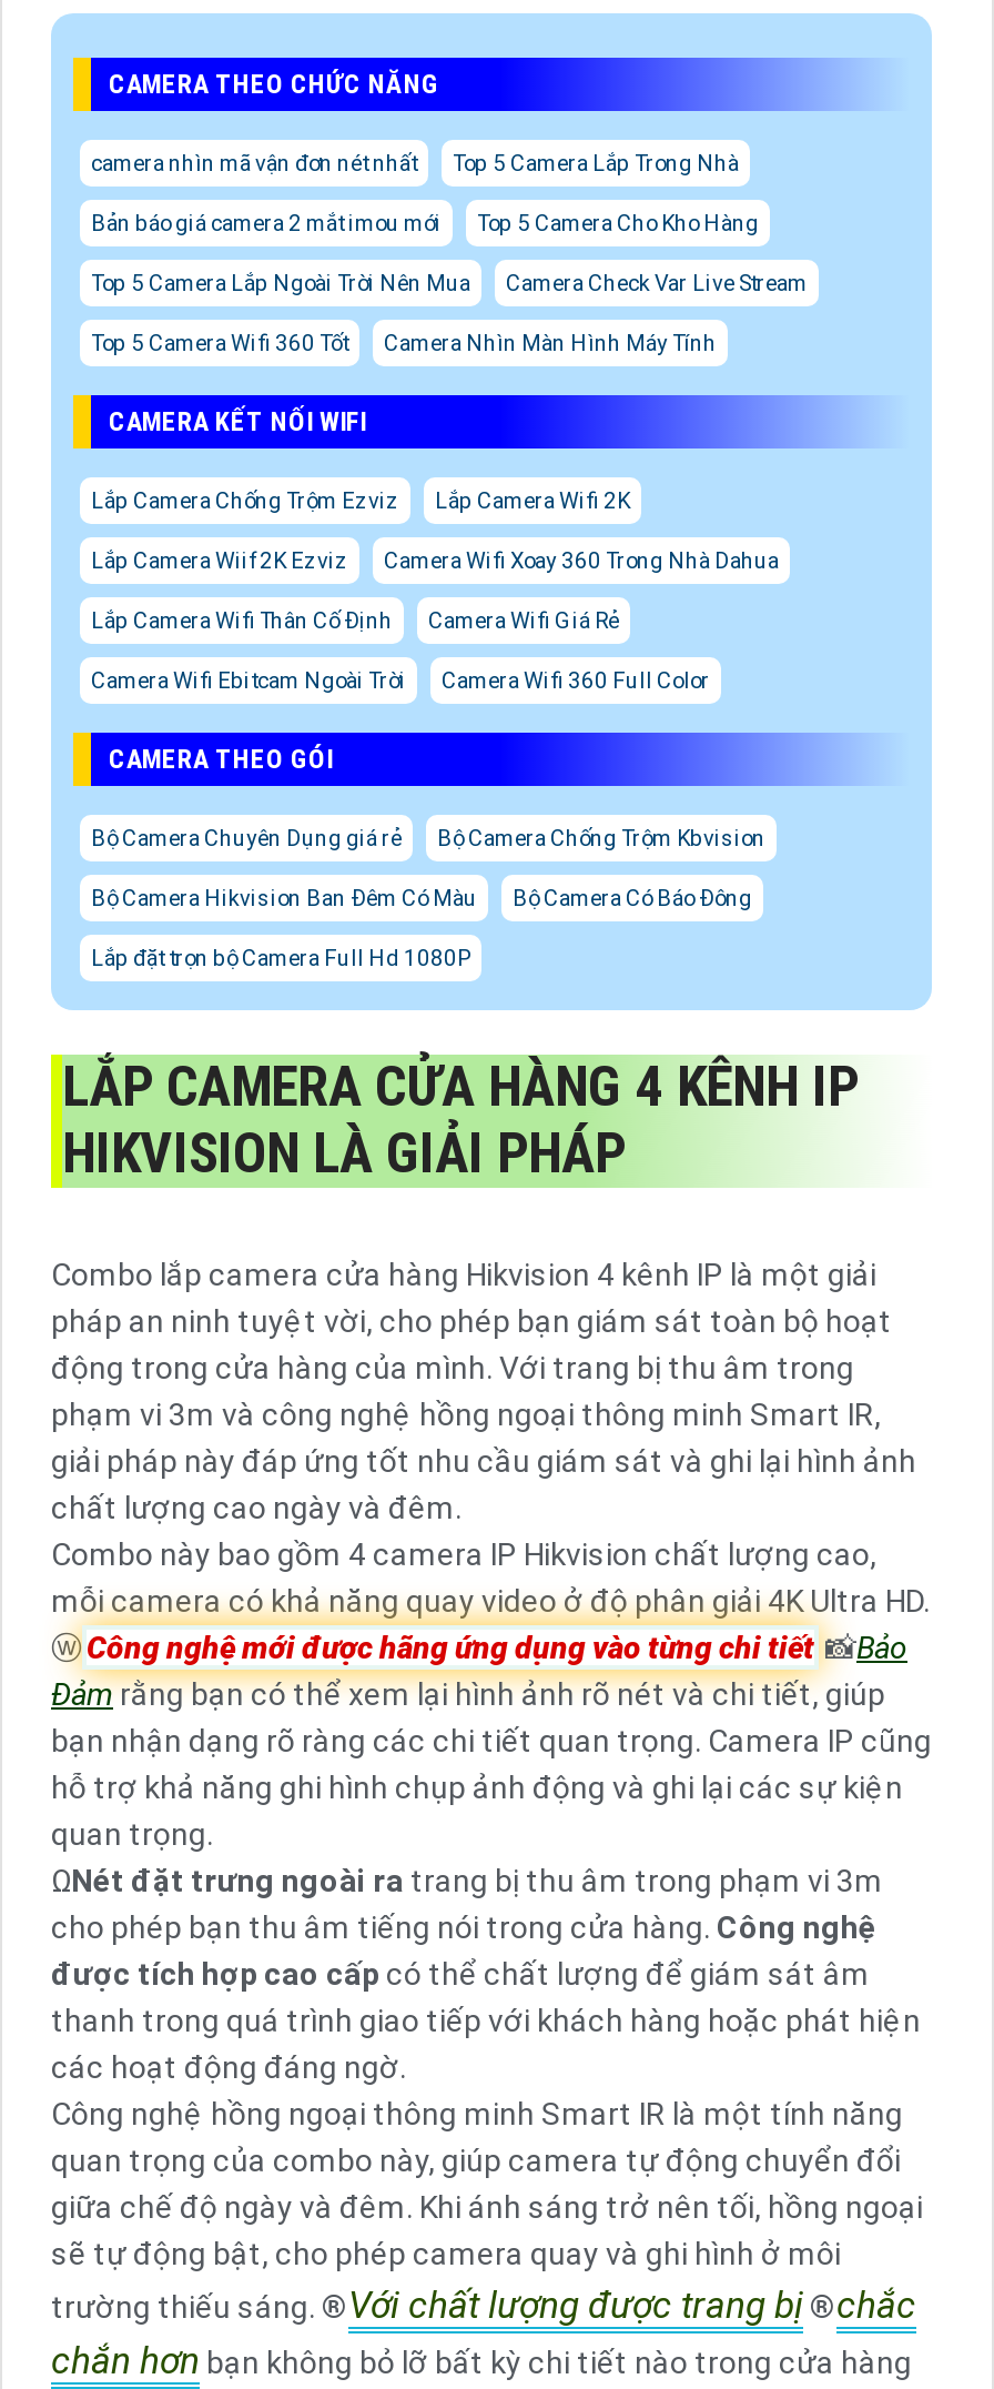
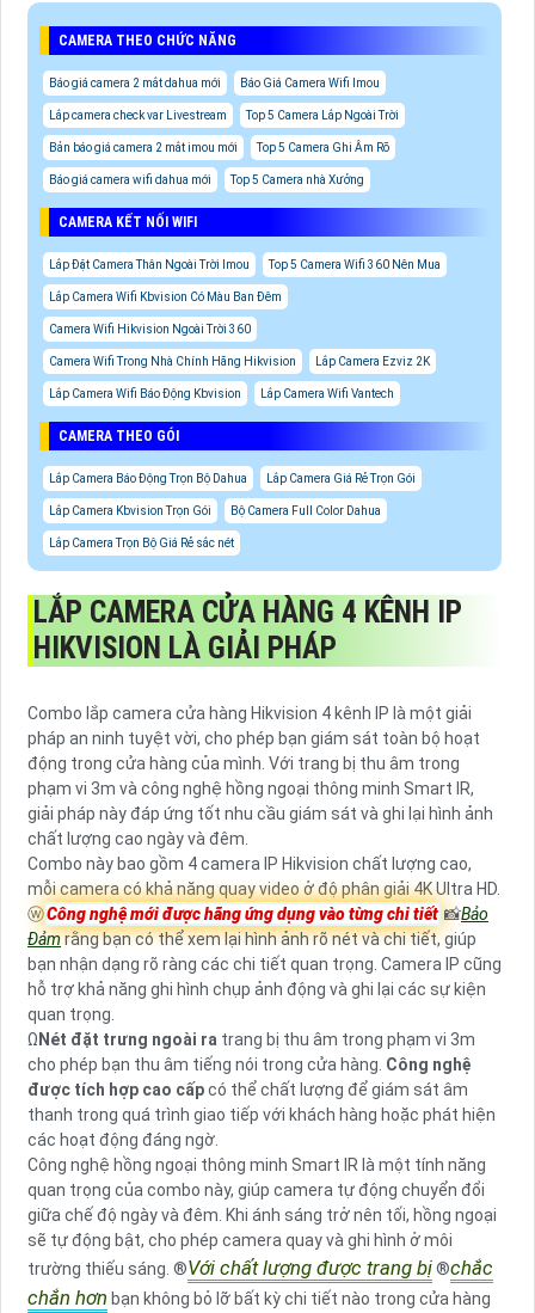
- camera nhìn mã vận đơn nét nhất
- Top 5 Camera Lắp Trong Nhà
+ Báo giá camera 2 mắt dahua mới
+ Báo Giá Camera Wifi Imou
+ Lắp camera check var Livestream
+ Top 5 Camera Lắp Ngoài Trời

- Top 5 Camera Cho Kho Hàng
- Top 5 Camera Lắp Ngoài Trời Nên Mua
- Camera Check Var Live Stream
- Top 5 Camera Wifi 360 Tốt
- Camera Nhìn Màn Hình Máy Tính
+ Top 5 Camera Ghi Âm Rõ
+ Báo giá camera wifi dahua mới
+ Top 5 Camera nhà Xưởng

- Lắp Camera Chống Trộm Ezviz
- Lắp Camera Wifi 2K
- Lắp Camera Wiif 2K Ezviz
- Camera Wifi Xoay 360 Trong Nhà Dahua
- Lắp Camera Wifi Thân Cố Định
- Camera Wifi Giá Rẻ
- Camera Wifi Ebitcam Ngoài Trời
- Camera Wifi 360 Full Color
+ Lắp Đặt Camera Thân Ngoài Trời Imou
+ Top 5 Camera Wifi 360 Nên Mua
+ Lắp Camera Wifi Kbvision Có Màu Ban Đêm
+ Camera Wifi Hikvision Ngoài Trời 360
+ Camera Wifi Trong Nhà Chính Hãng Hikvision
+ Lắp Camera Ezviz 2K
+ Lắp Camera Wifi Báo Động Kbvision
+ Lắp Camera Wifi Vantech

- Bộ Camera Chuyên Dụng giá rẻ
- Bộ Camera Chống Trộm Kbvision
+ Lắp Camera Báo Động Trọn Bộ Dahua
+ Lắp Camera Giá Rẻ Trọn Gói

- Bộ Camera Hikvision Ban Đêm Có Màu
- Bộ Camera Có Báo Đông
+ Lắp Camera Kbvision Trọn Gói
+ Bộ Camera Full Color Dahua

- Lắp đặt trọn bộ Camera Full Hd 1080P
+ Lắp Camera Trọn Bộ Giá Rẻ sắc nét
